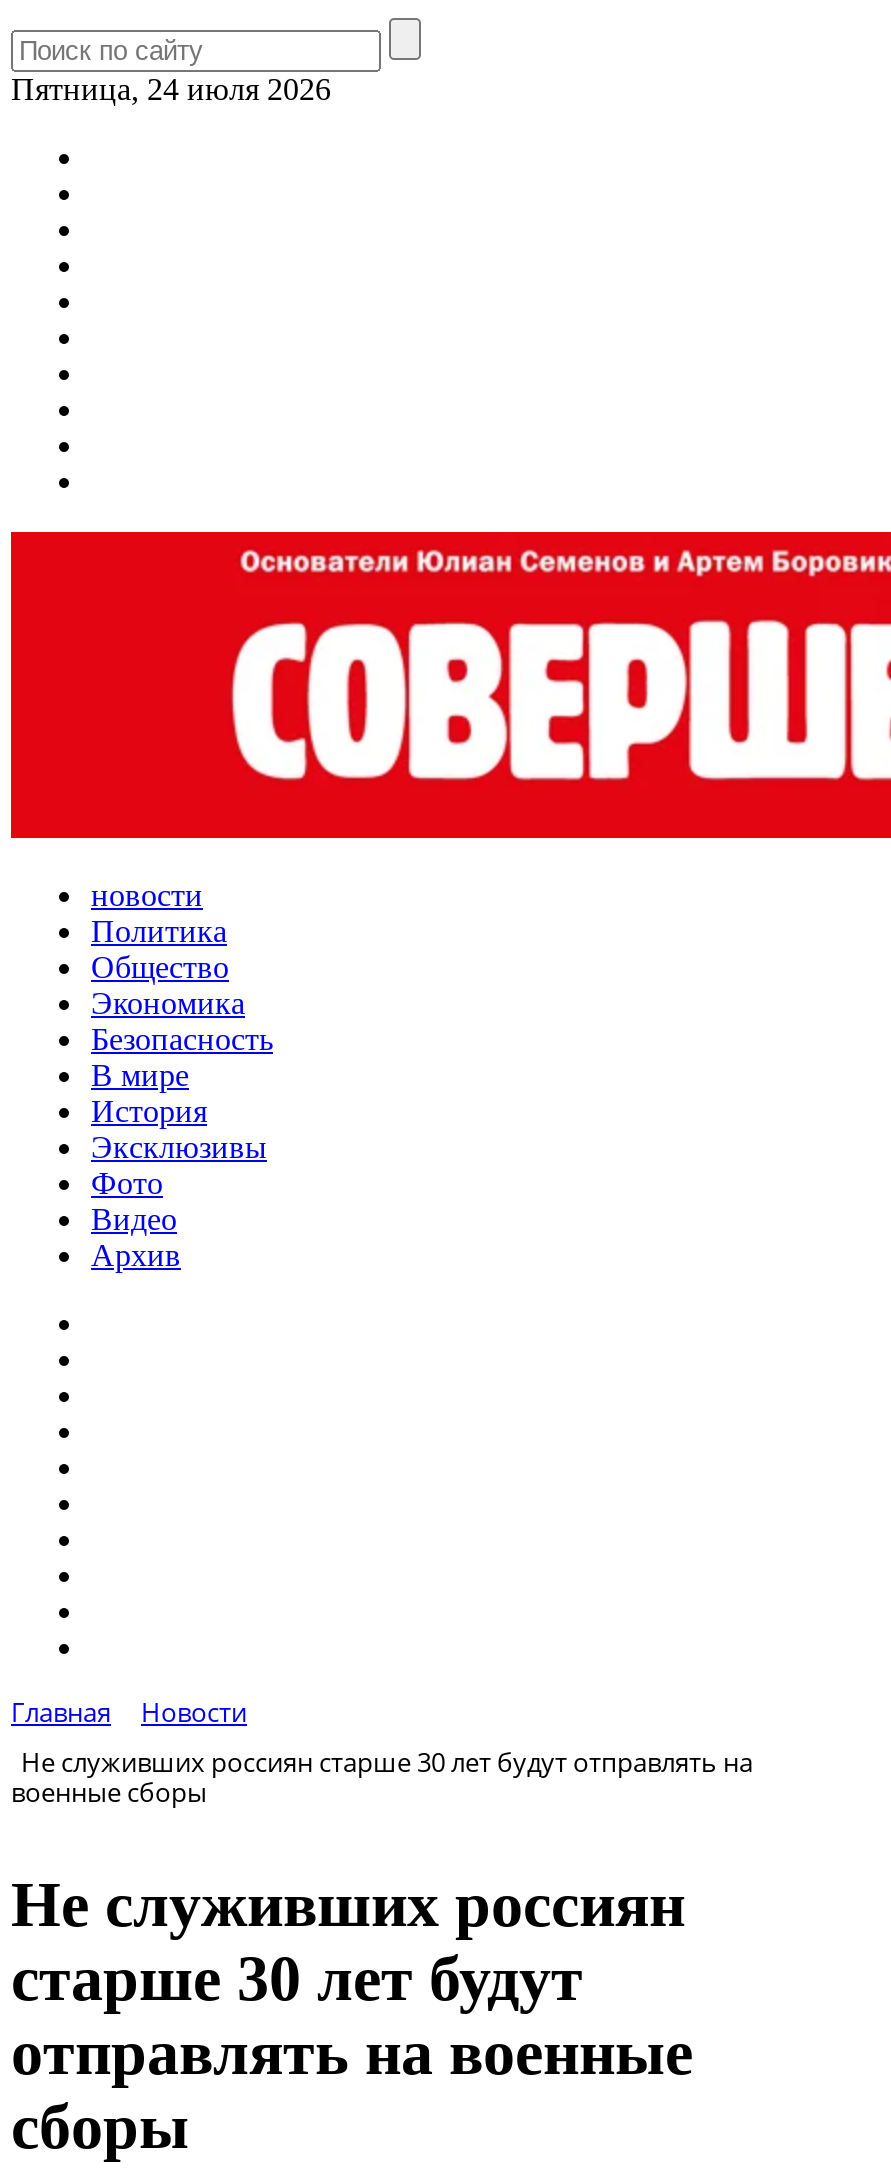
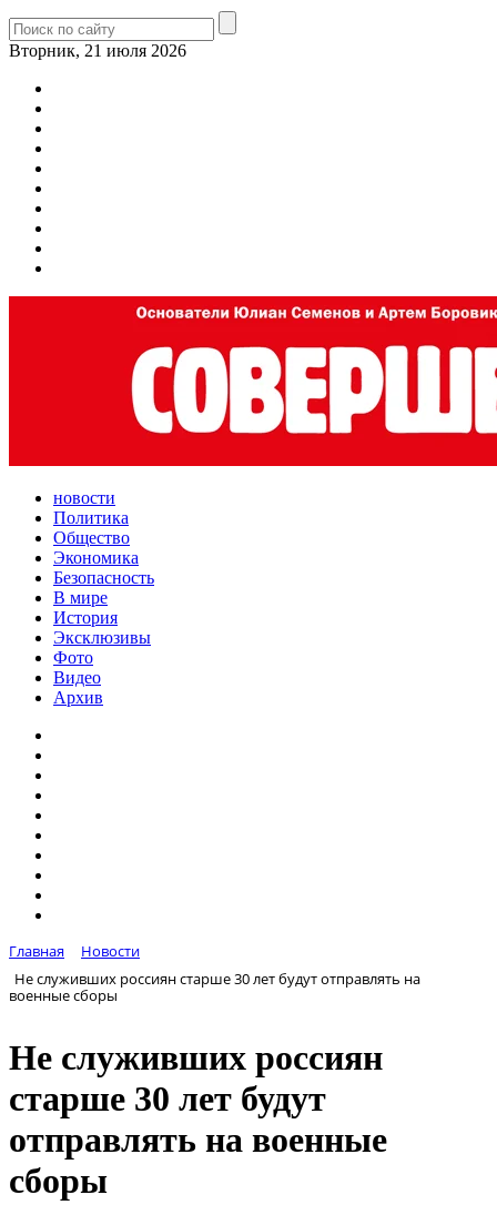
- Пятница, 24 июля 2026
+ Вторник, 21 июля 2026
